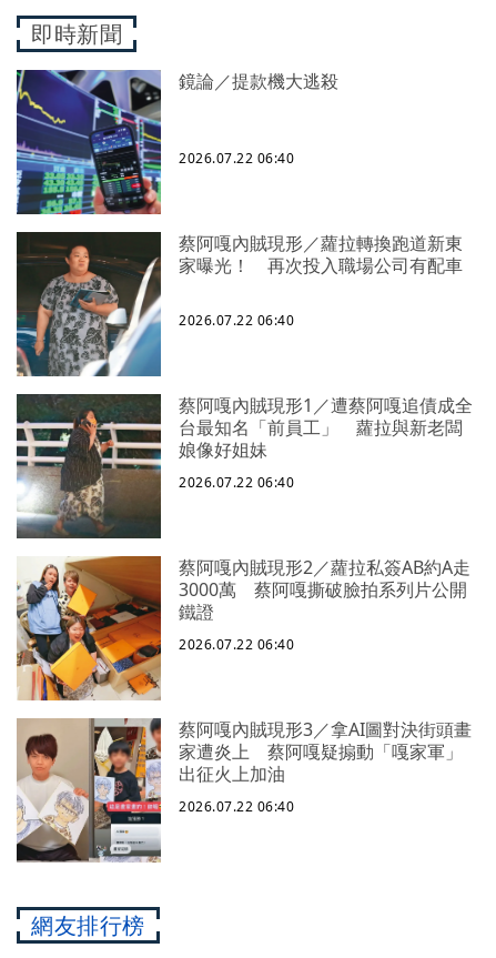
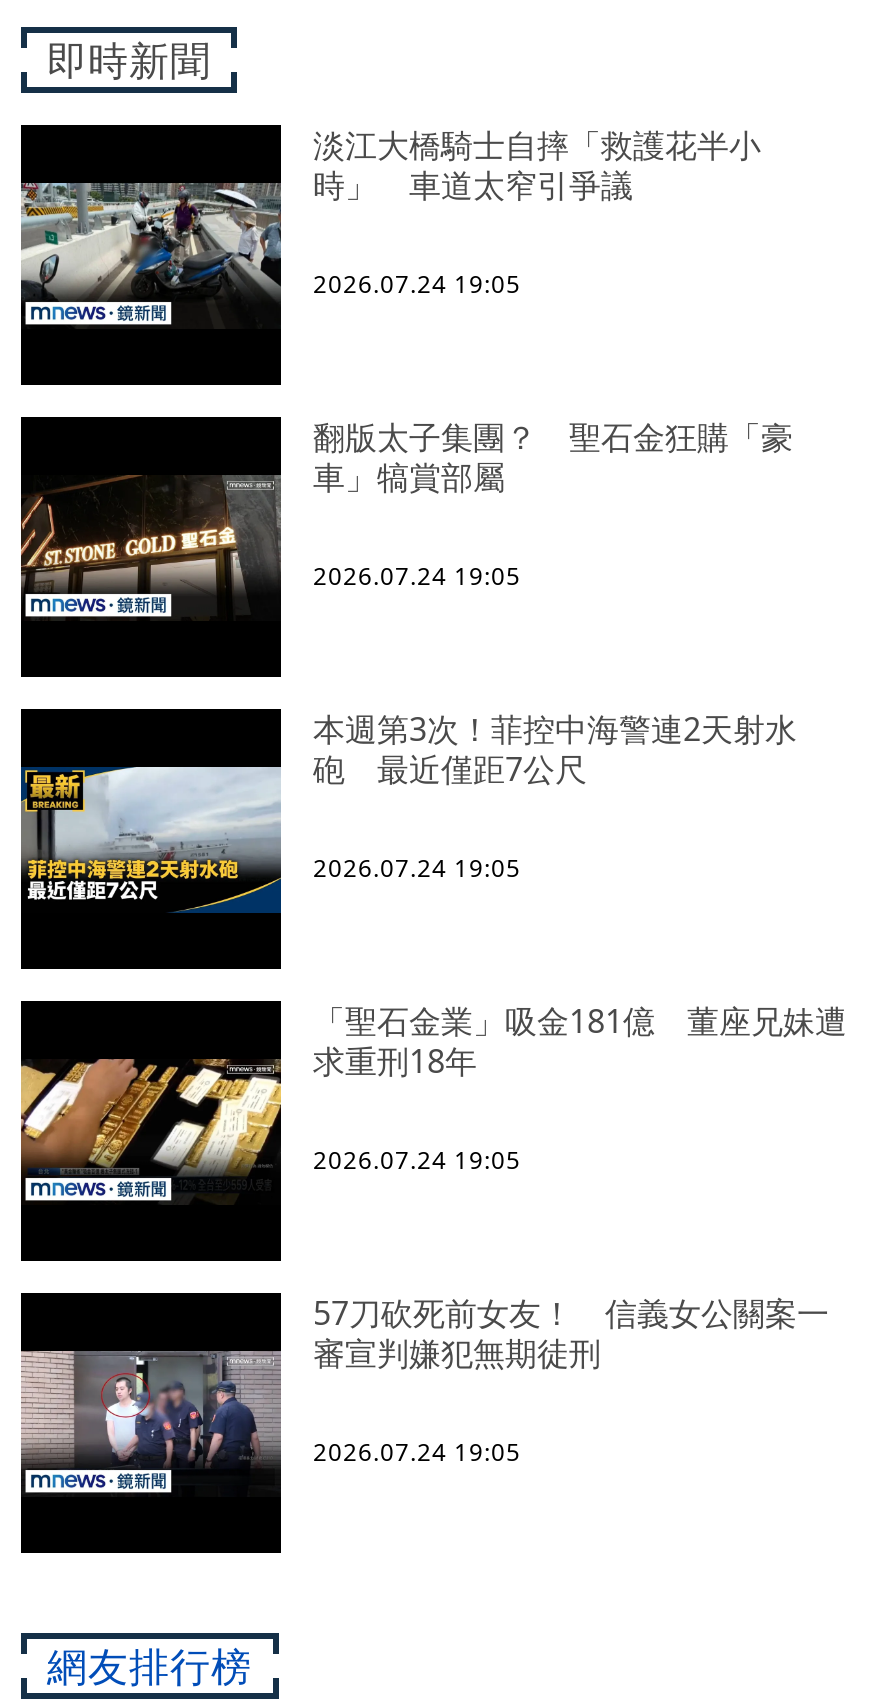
- [image]
- 鏡論／提款機大逃殺
+ [image]
+ 淡江大橋騎士自摔「救護花半小
+ 時」 車道太窄引爭議

- 2026.07.22 06:40
+ 2026.07.24 19:05

- [image]
- 蔡阿嘎內賊現形／蘿拉轉換跑道新東
- 家曝光！ 再次投入職場公司有配車
+ [image]
+ 翻版太子集團？ 聖石金狂購「豪
+ 車」犒賞部屬

- 2026.07.22 06:40
+ 2026.07.24 19:05

- [image]
- 蔡阿嘎內賊現形1／遭蔡阿嘎追債成全
- 台最知名「前員工」 蘿拉與新老闆
- 娘像好姐妹
+ [image]
+ 本週第3次！菲控中海警連2天射水
+ 砲 最近僅距7公尺

- 2026.07.22 06:40
+ 2026.07.24 19:05

- [image]
- 蔡阿嘎內賊現形2／蘿拉私簽AB約A走
- 3000萬 蔡阿嘎撕破臉拍系列片公開
- 鐵證
+ [image]
+ 「聖石金業」吸金181億 董座兄妹遭
+ 求重刑18年

- 2026.07.22 06:40
+ 2026.07.24 19:05

- [image]
- 蔡阿嘎內賊現形3／拿AI圖對決街頭畫
- 家遭炎上 蔡阿嘎疑搧動「嘎家軍」
- 出征火上加油
+ [image]
+ 57刀砍死前女友！ 信義女公關案一
+ 審宣判嫌犯無期徒刑

- 2026.07.22 06:40
+ 2026.07.24 19:05
